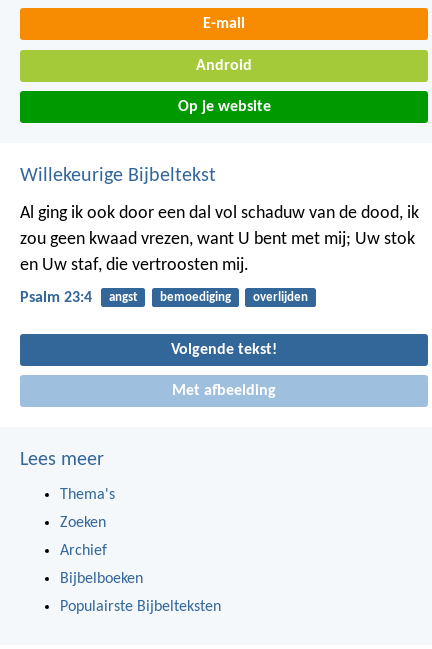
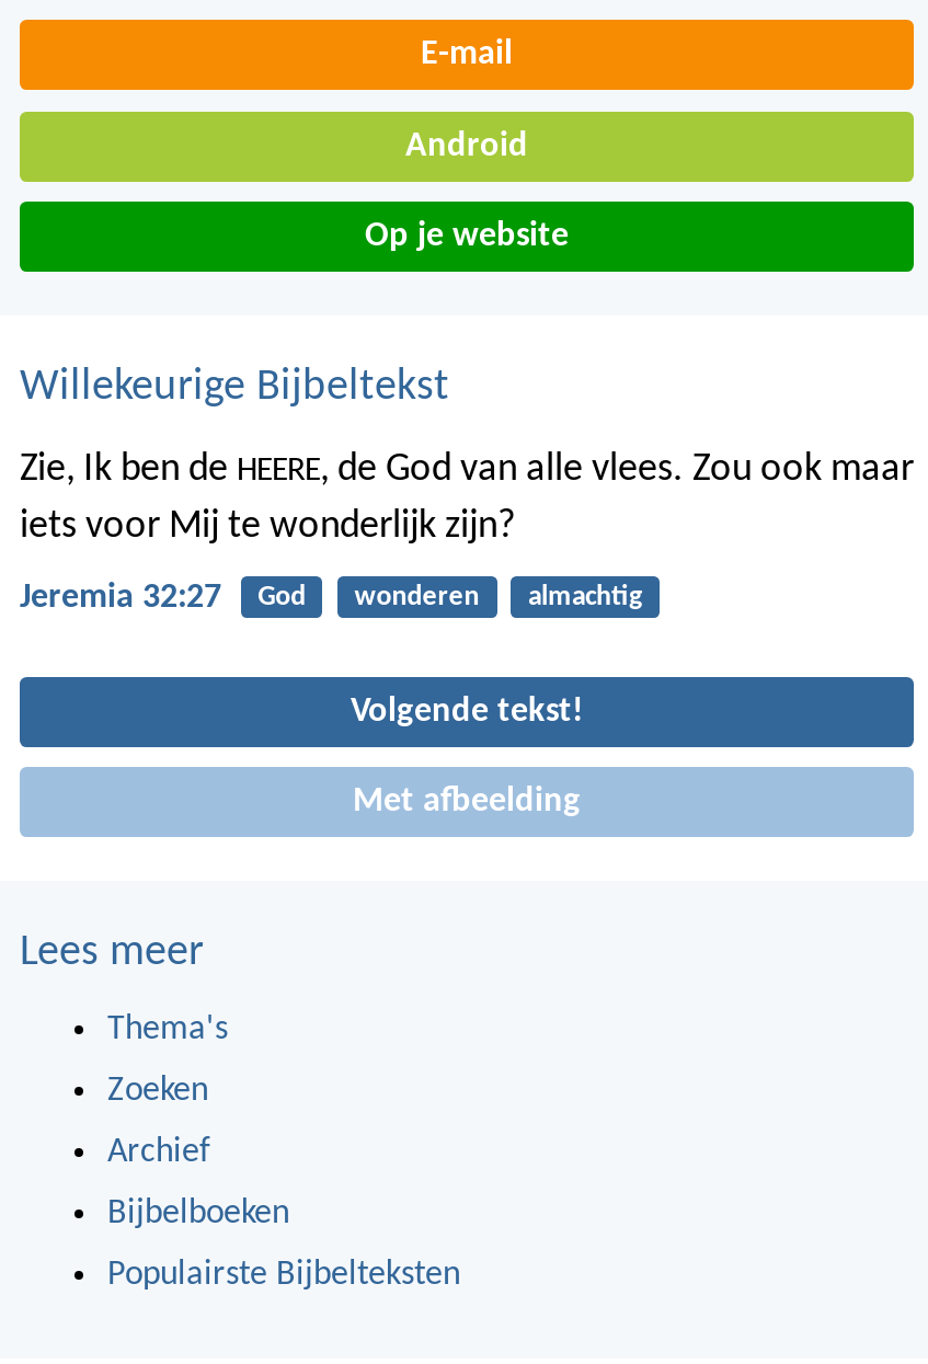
- Al ging ik ook door een dal vol schaduw van de dood, ik
- zou geen kwaad vrezen, want U bent met mij; Uw stok
- en Uw staf, die vertroosten mij.
+ Zie, Ik ben de HEERE, de God van alle vlees. Zou ook maar
+ iets voor Mij te wonderlijk zijn?

- Psalm 23:4
- angst
- bemoediging
- overlijden
+ Jeremia 32:27
+ God
+ wonderen
+ almachtig
